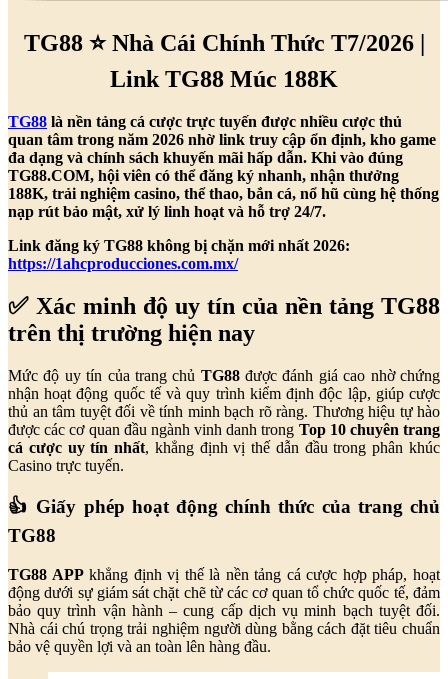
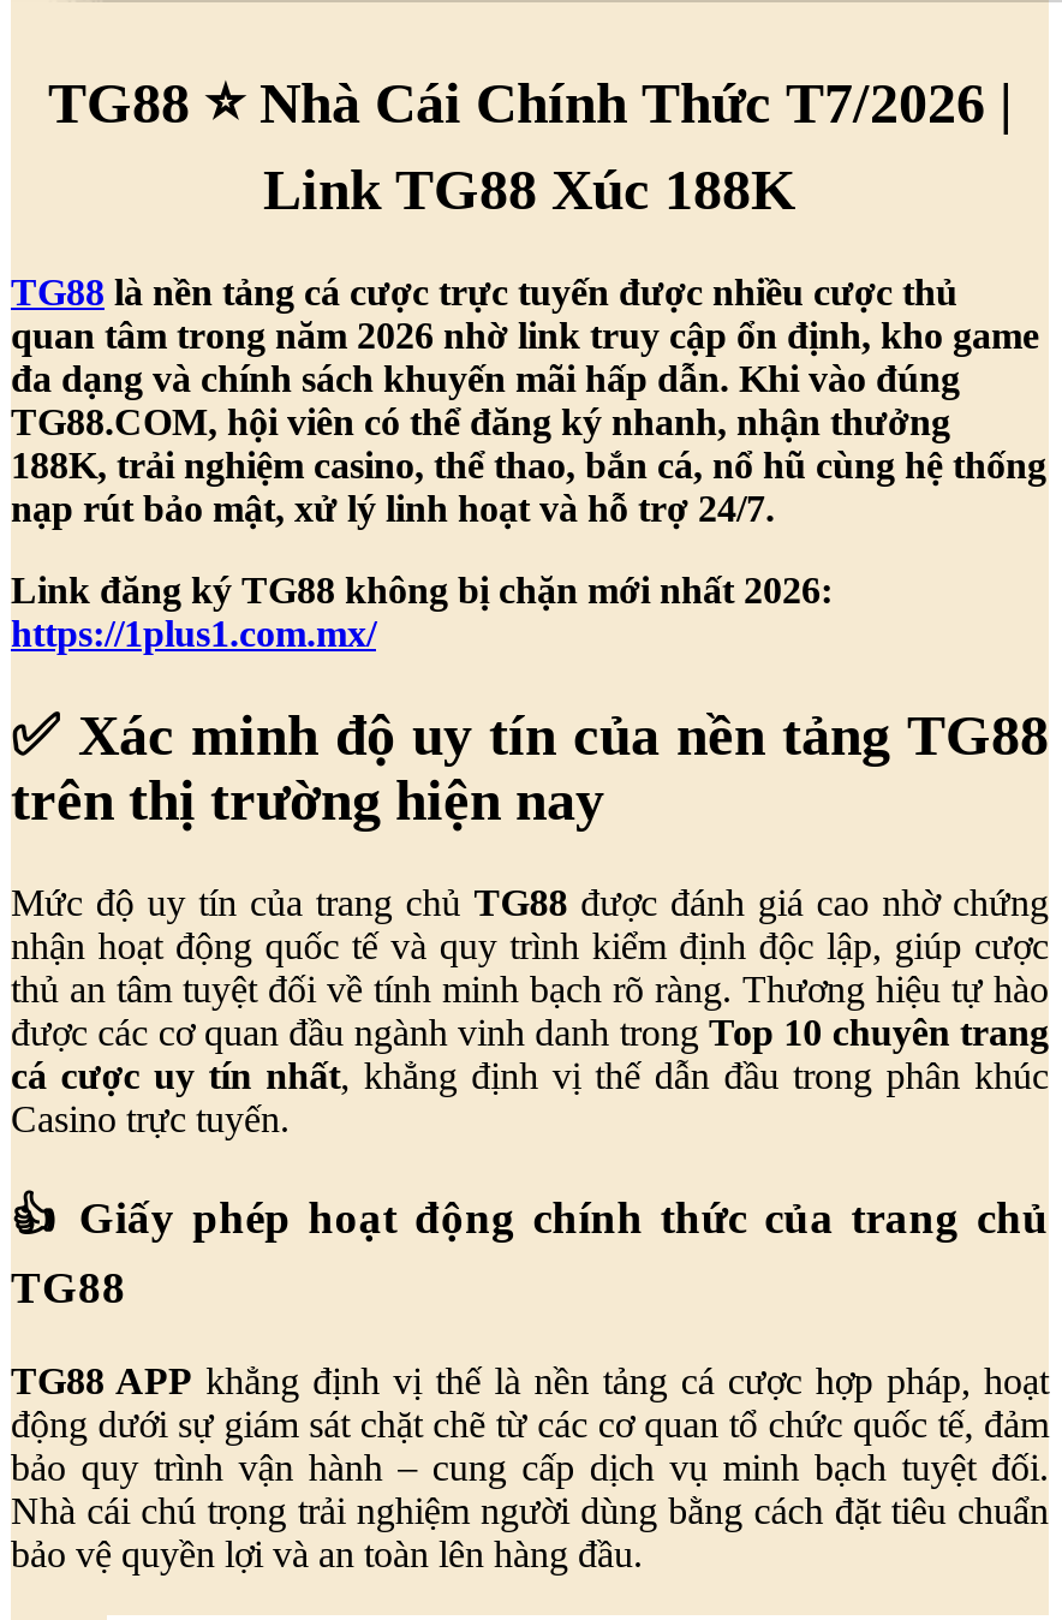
- Link TG88 Múc 188K
+ Link TG88 Xúc 188K

- https://1ahcproducciones.com.mx/
+ https://1plus1.com.mx/
